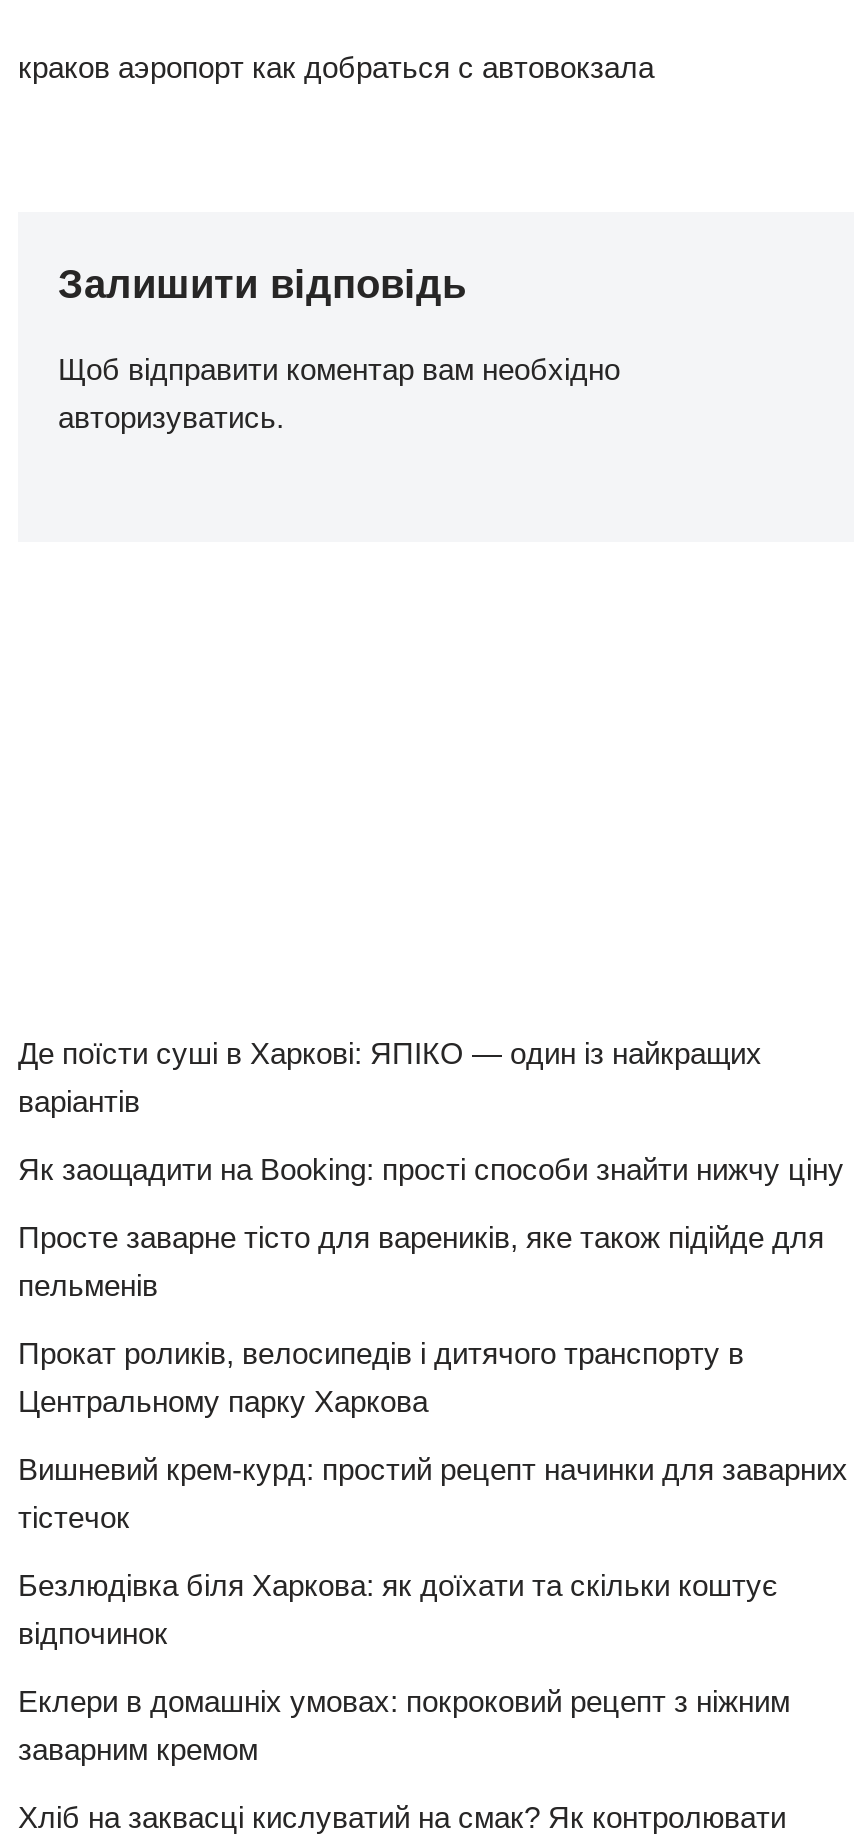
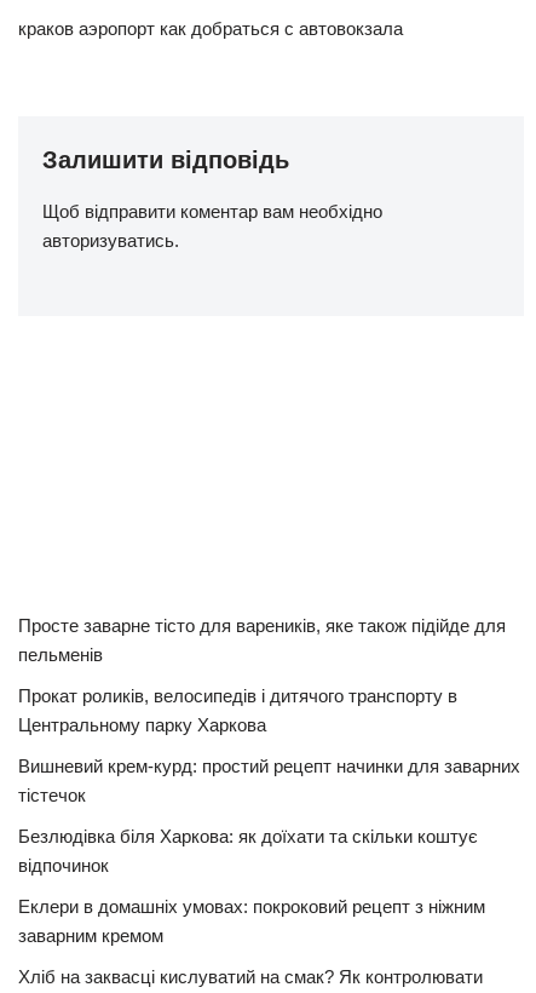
- Де поїсти суші в Харкові: ЯПІКО — один із найкращих
- варіантів
- Як заощадити на Booking: прості способи знайти нижчу ціну
